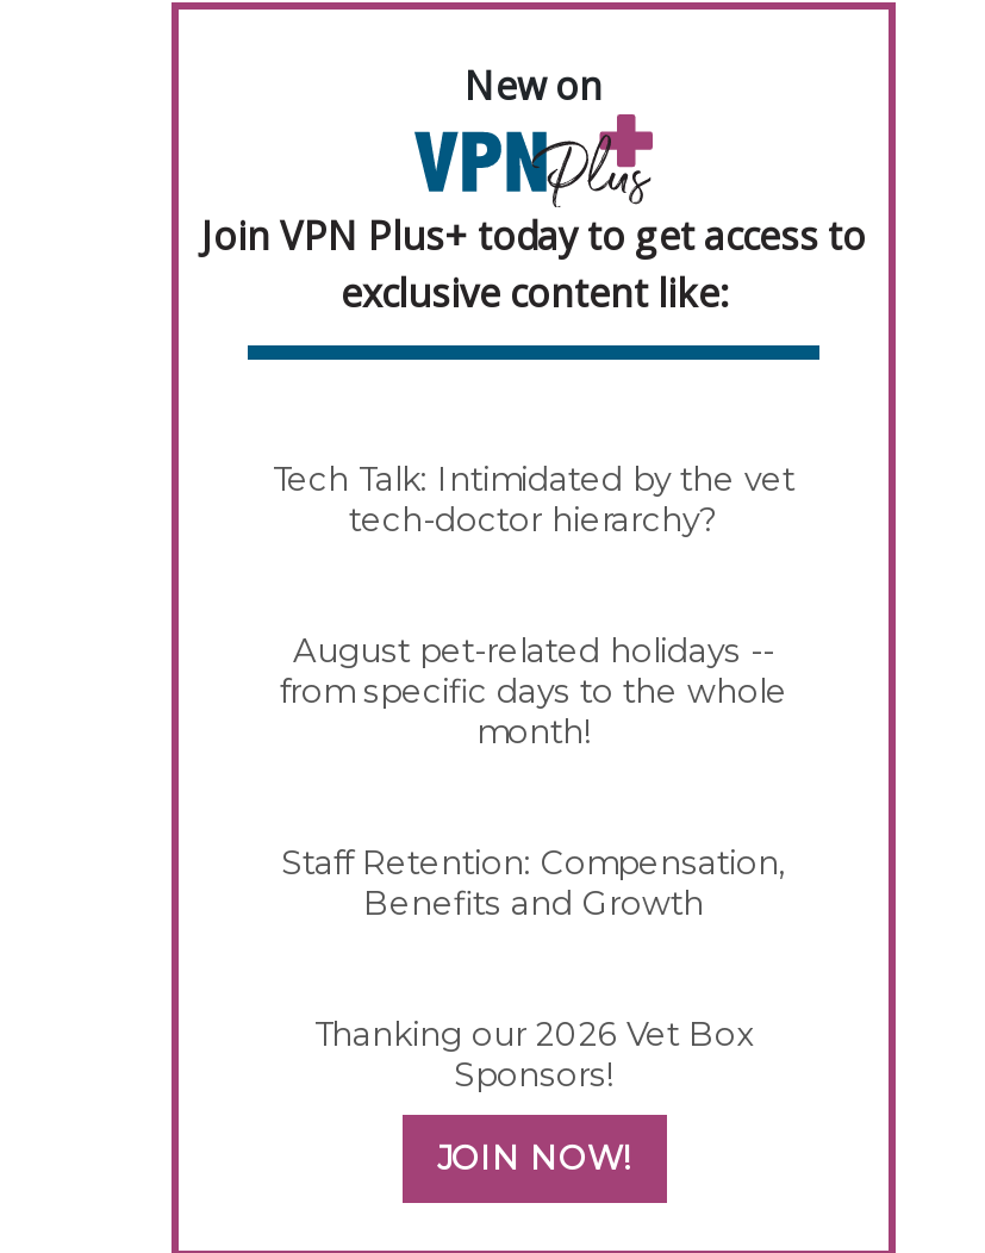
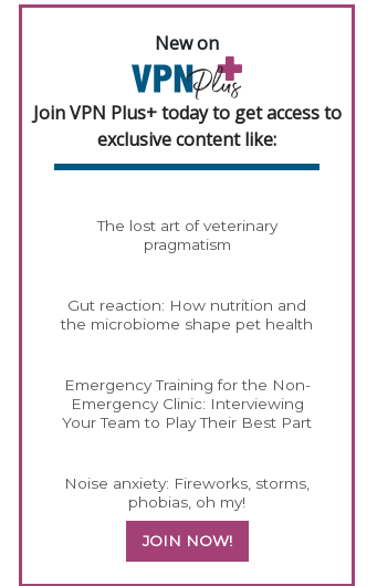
- Tech Talk: Intimidated by the vet
- tech-doctor hierarchy?
+ The lost art of veterinary
+ pragmatism

- August pet-related holidays --
- from specific days to the whole
- month!
+ Gut reaction: How nutrition and
+ the microbiome shape pet health

- Staff Retention: Compensation,
- Benefits and Growth
+ Emergency Training for the Non-
+ Emergency Clinic: Interviewing
+ Your Team to Play Their Best Part

- Thanking our 2026 Vet Box
- Sponsors!
+ Noise anxiety: Fireworks, storms,
+ phobias, oh my!
